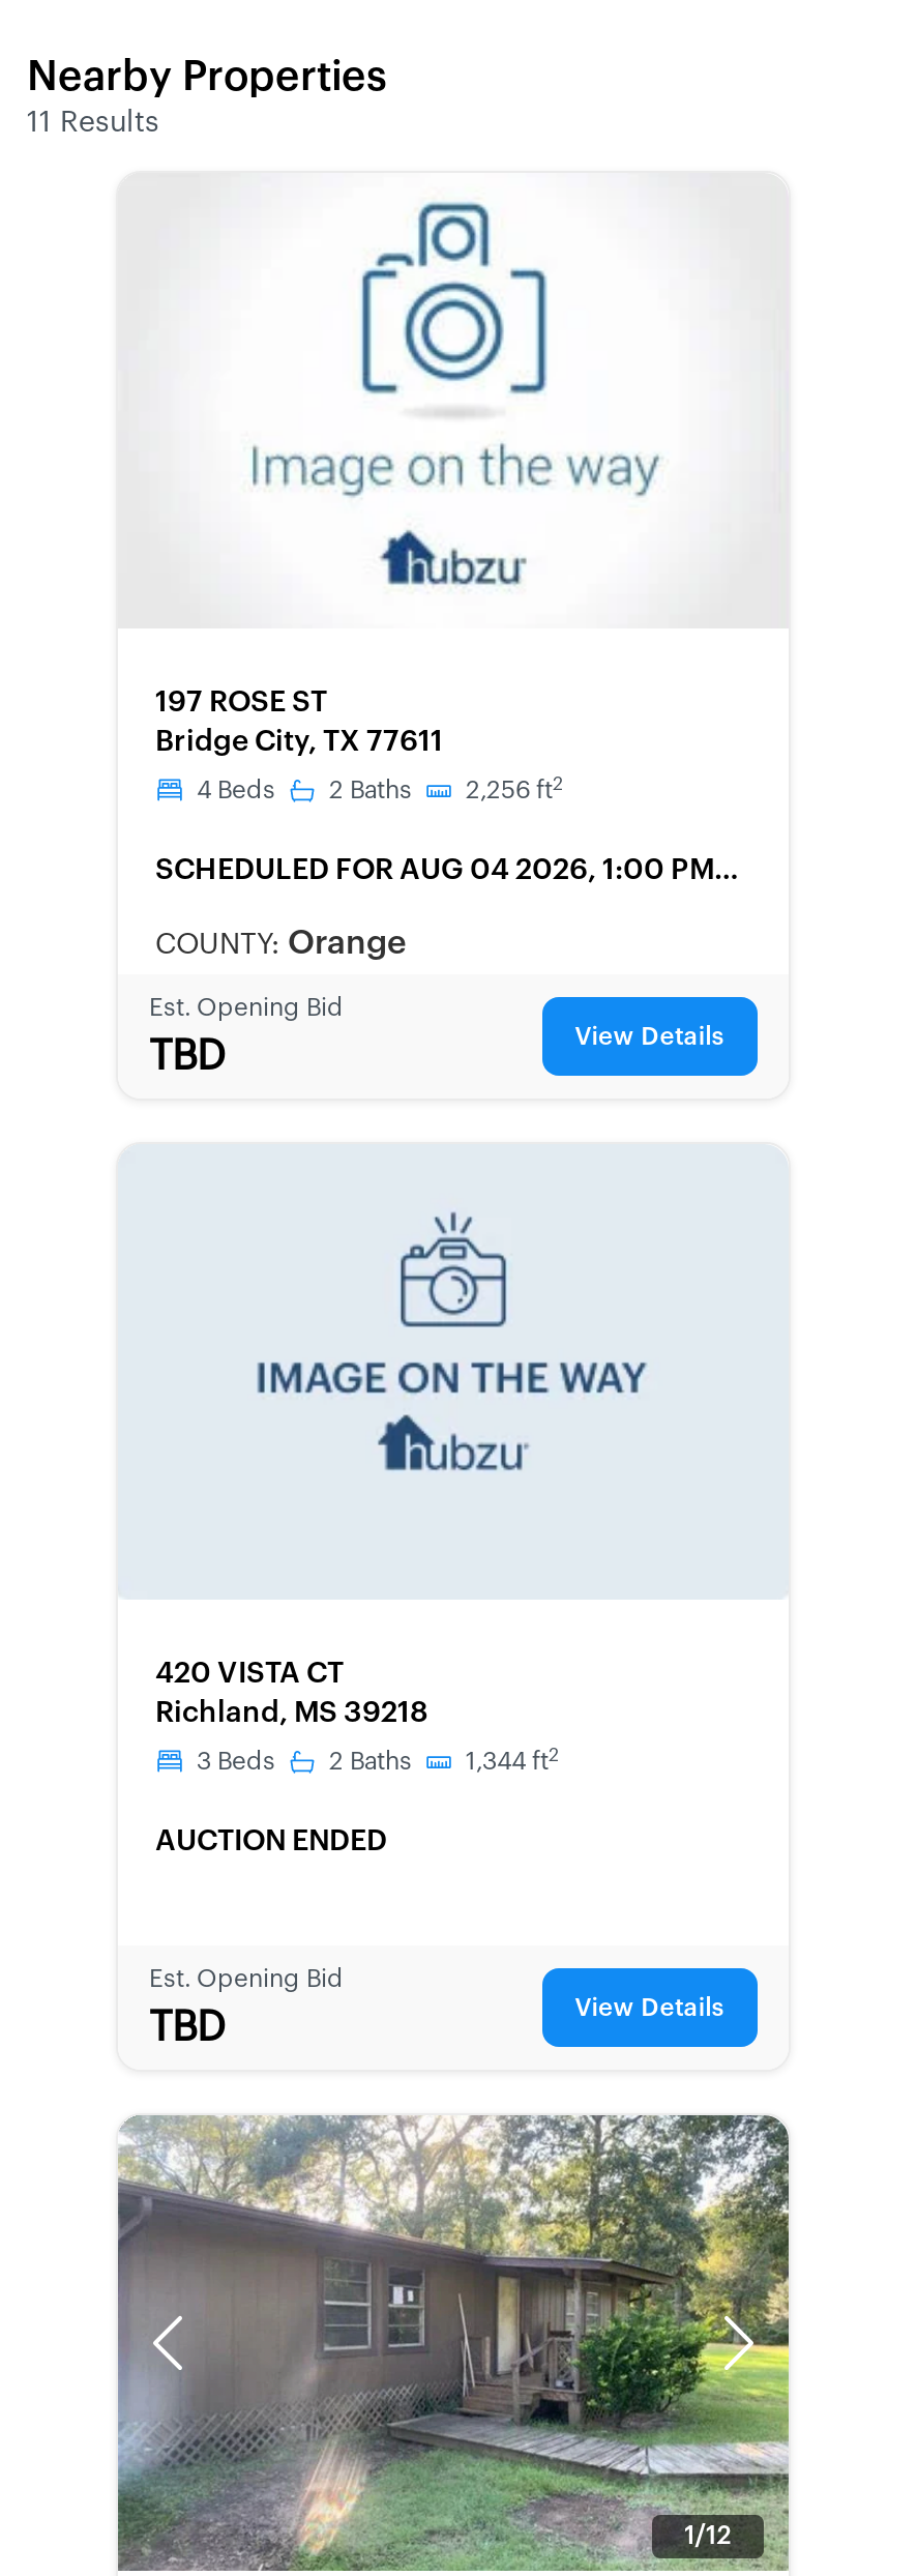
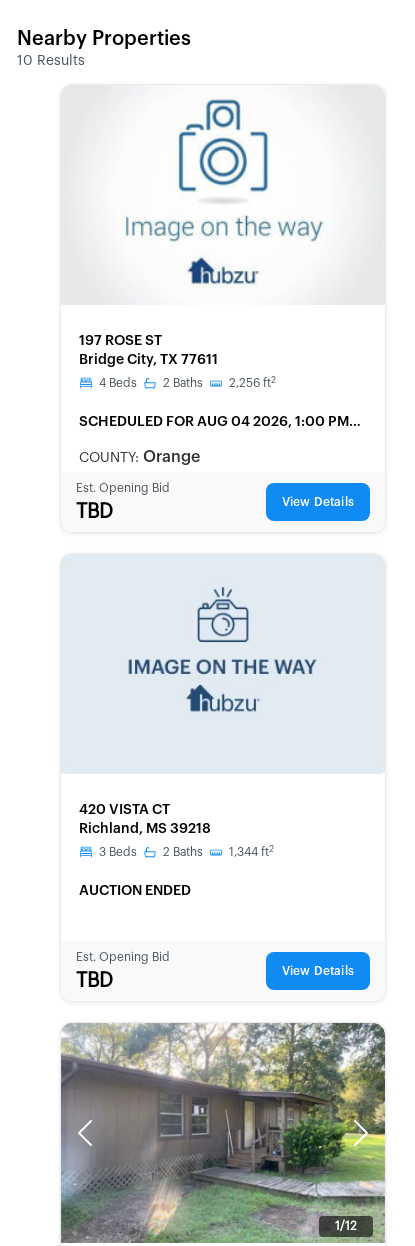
- 11 Results
+ 10 Results
